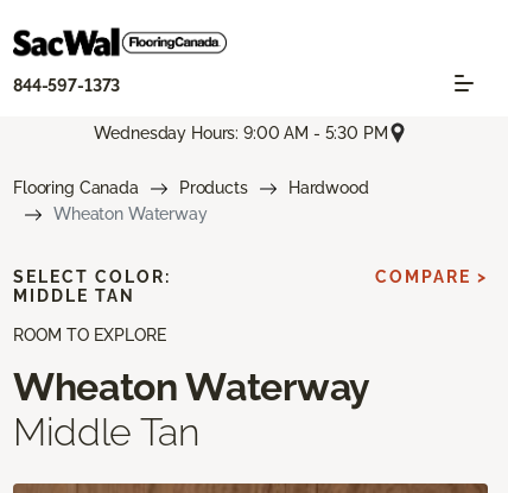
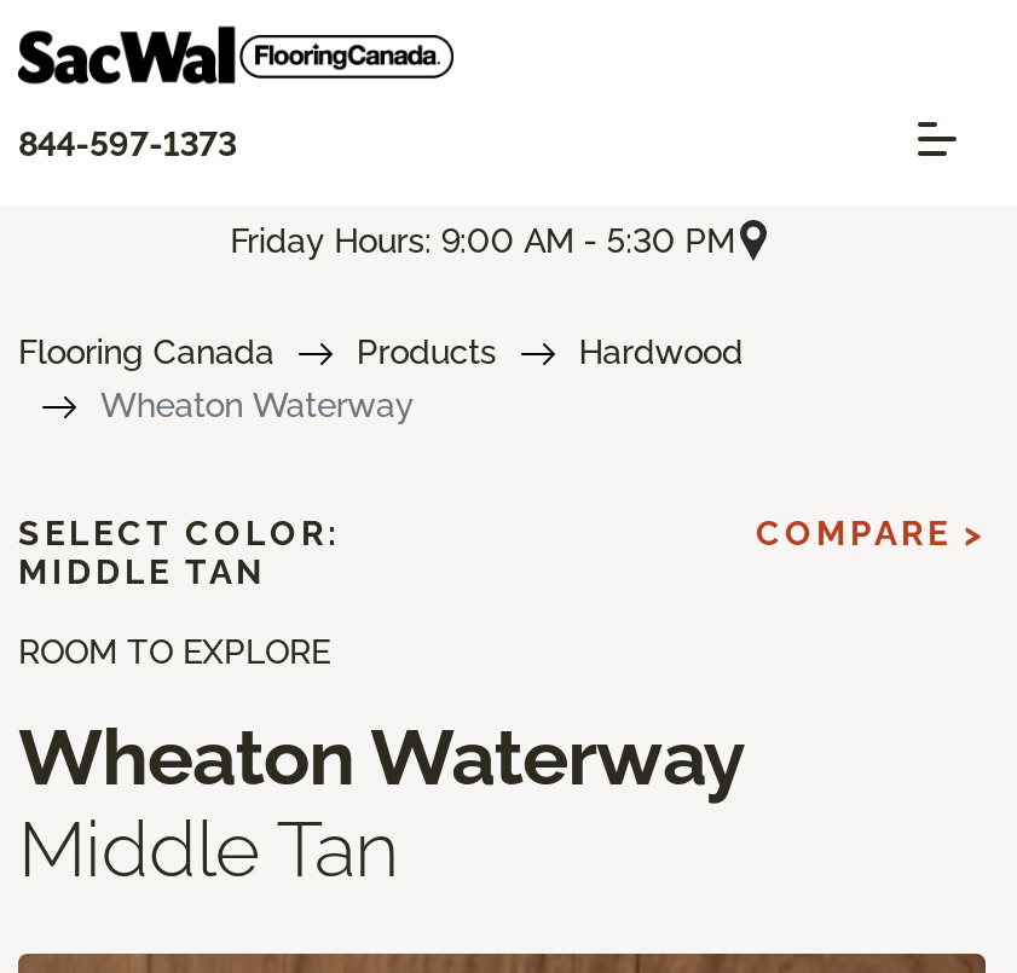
- Wednesday Hours: 9:00 AM - 5:30 PM
+ Friday Hours: 9:00 AM - 5:30 PM
